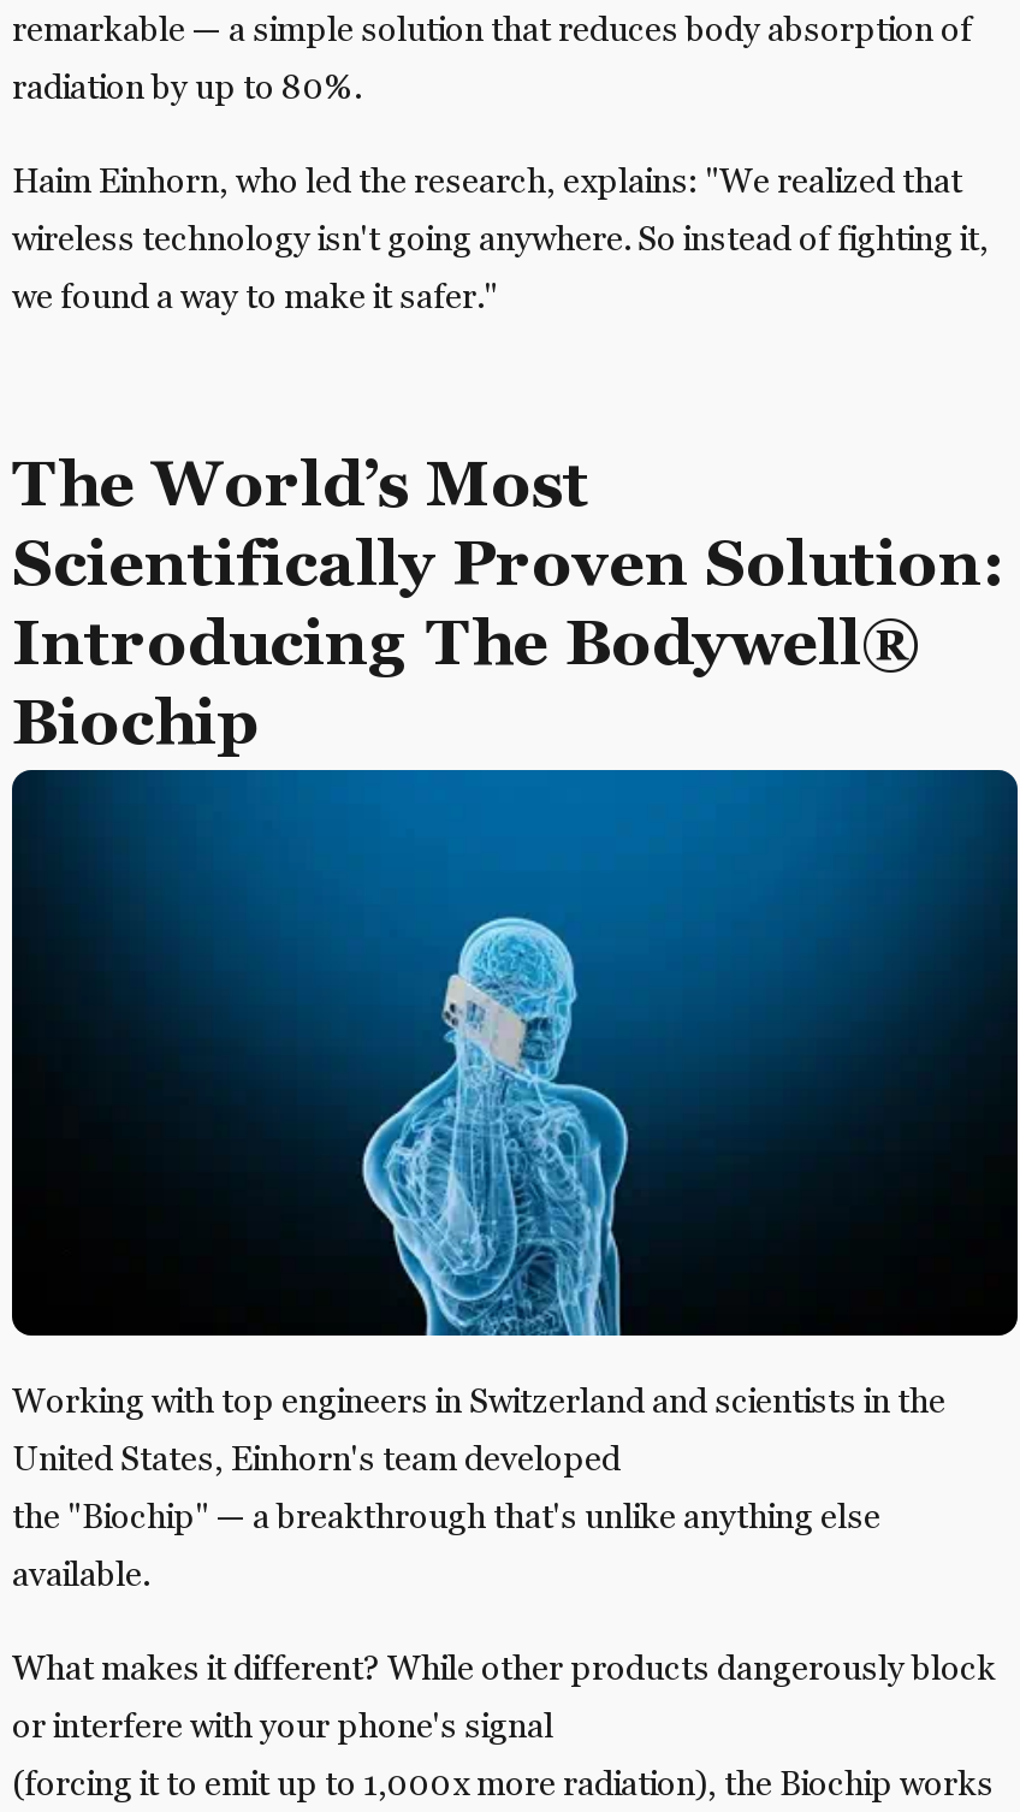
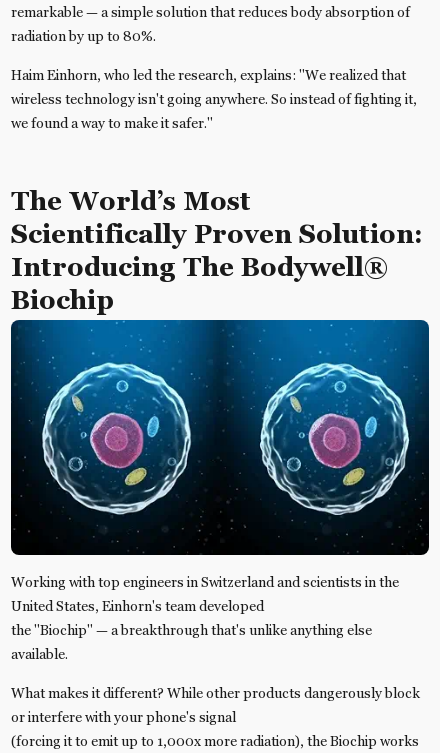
- [image]
+ [image]
